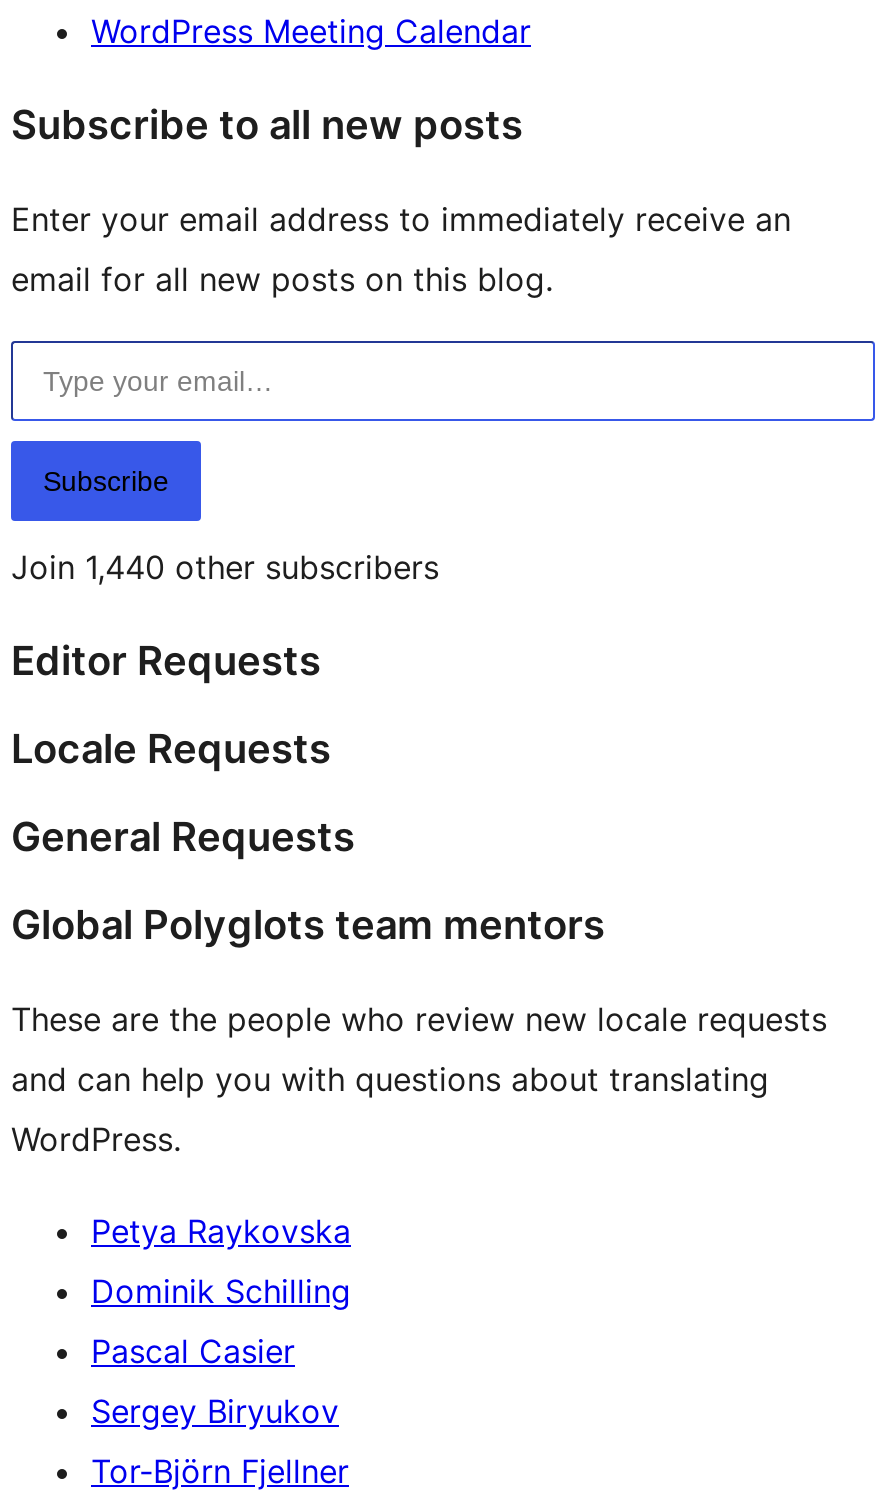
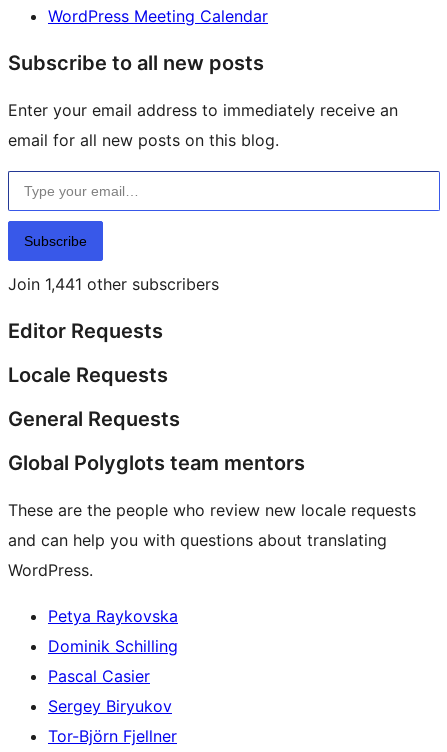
- Join 1,440 other subscribers
+ Join 1,441 other subscribers
